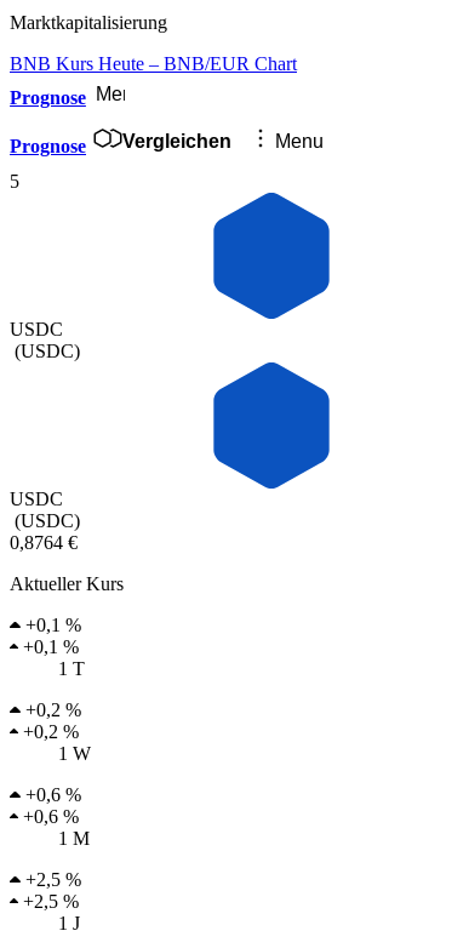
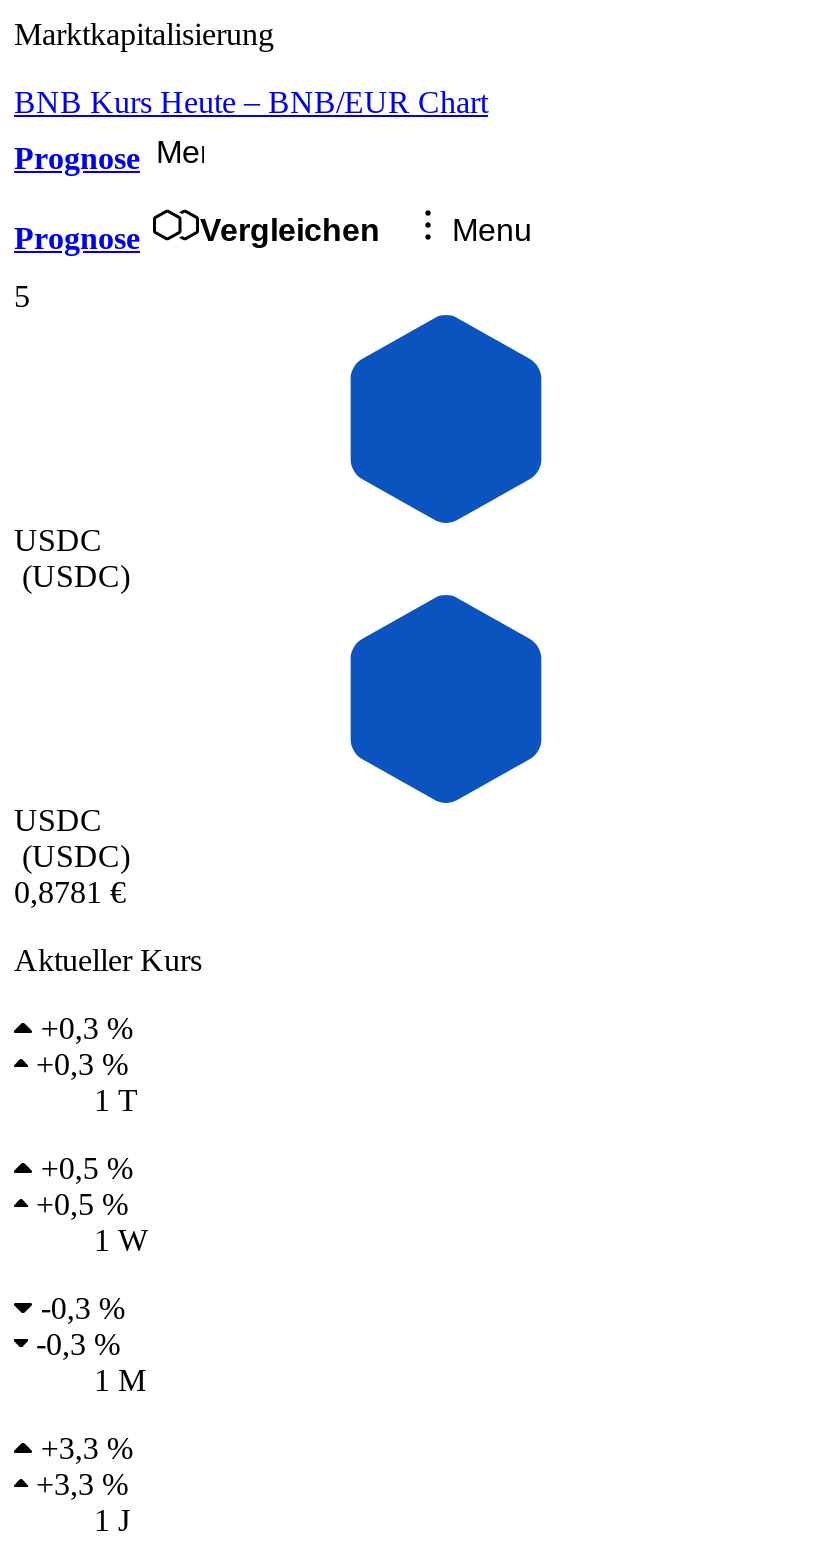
- 0,8764 €
+ 0,8781 €

- +0,1 %
+ +0,3 %

- +0,1 %
+ +0,3 %

- +0,2 %
+ +0,5 %

- +0,2 %
+ +0,5 %

- +0,6 %
+ -0,3 %

- +0,6 %
+ -0,3 %

- +2,5 %
+ +3,3 %

- +2,5 %
+ +3,3 %
